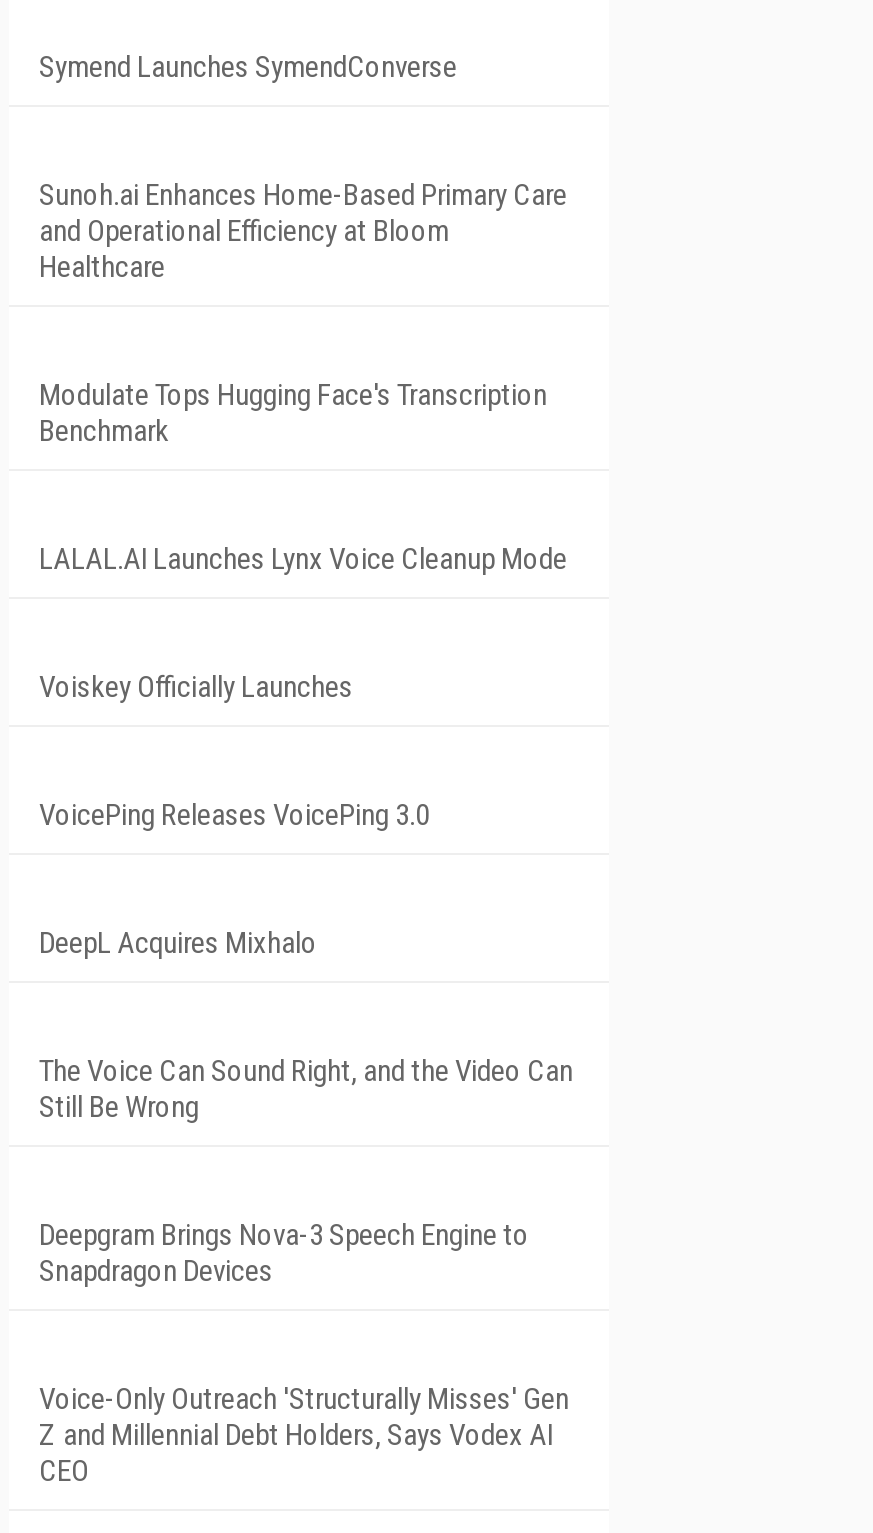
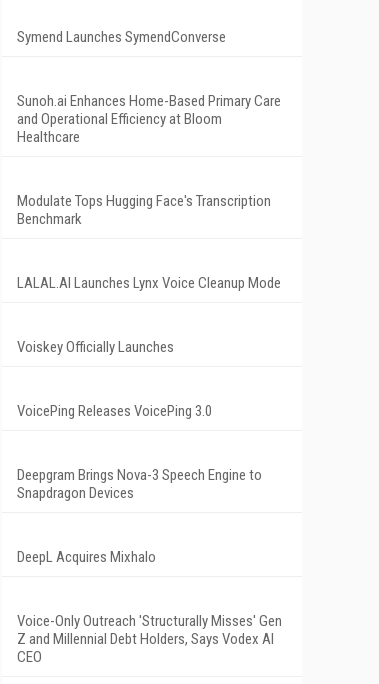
moved down: DeepL Acquires Mixhalo

- The Voice Can Sound Right, and the Video Can
- Still Be Wrong

moved up: Deepgram Brings Nova-3 Speech Engine to | Snapdragon Devices
